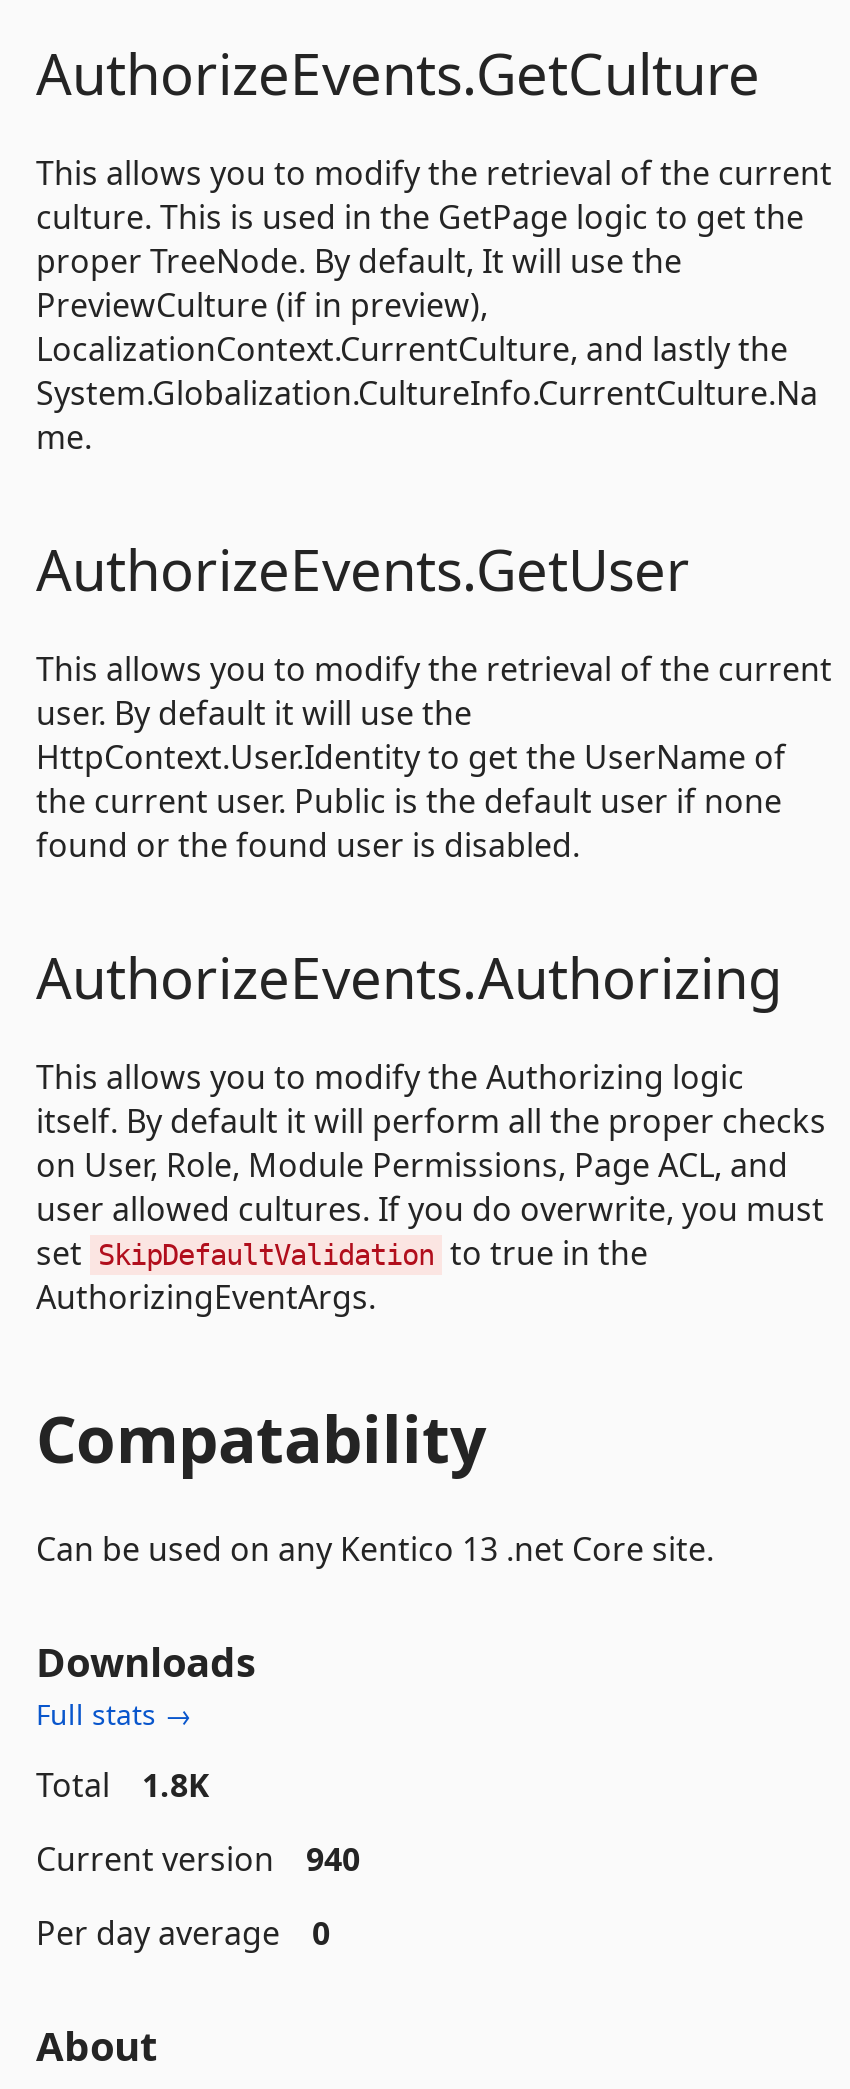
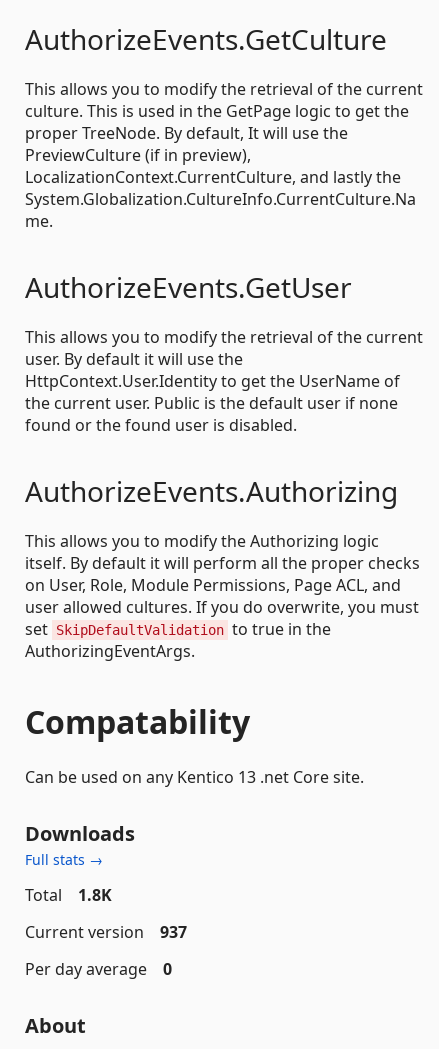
- Current version 940
+ Current version 937
